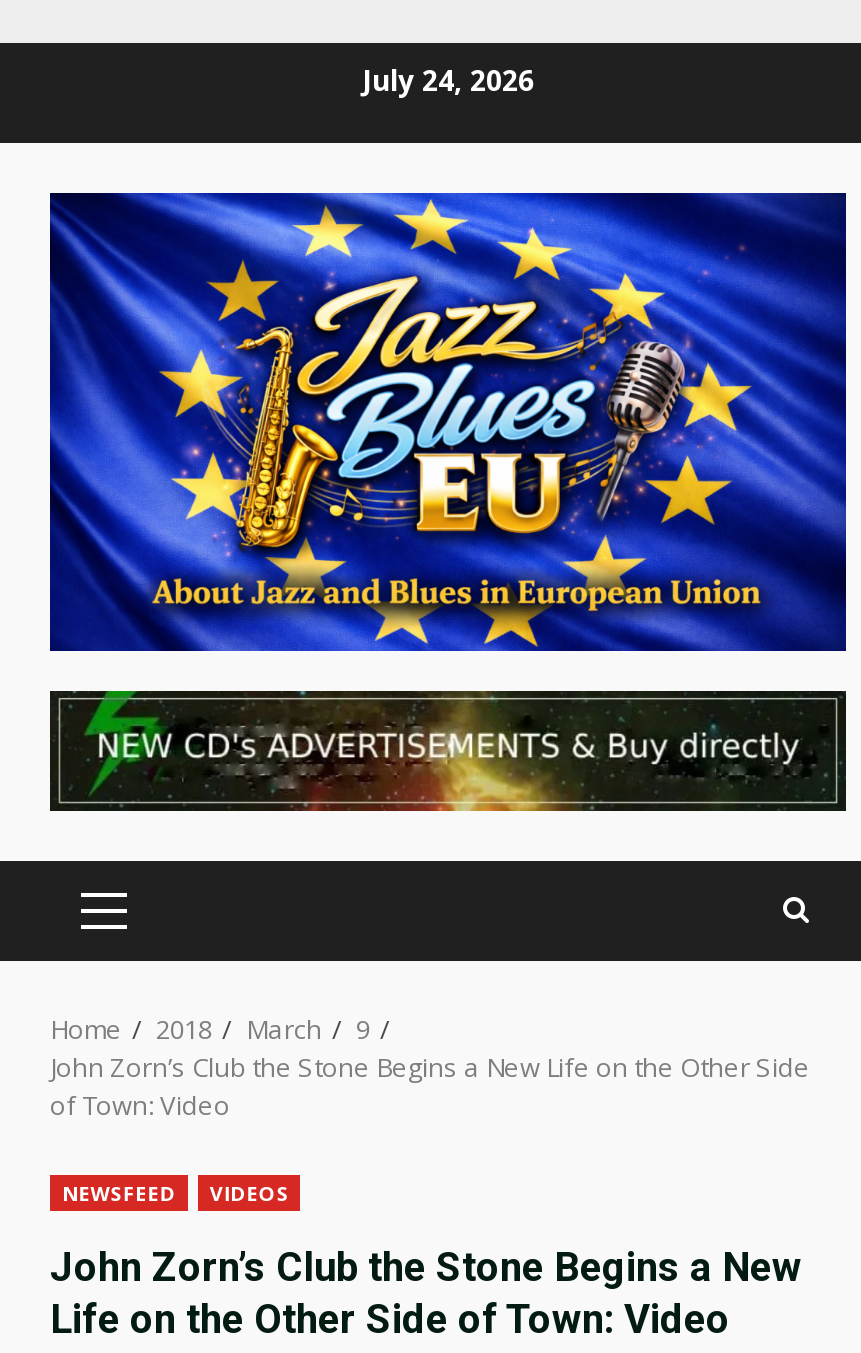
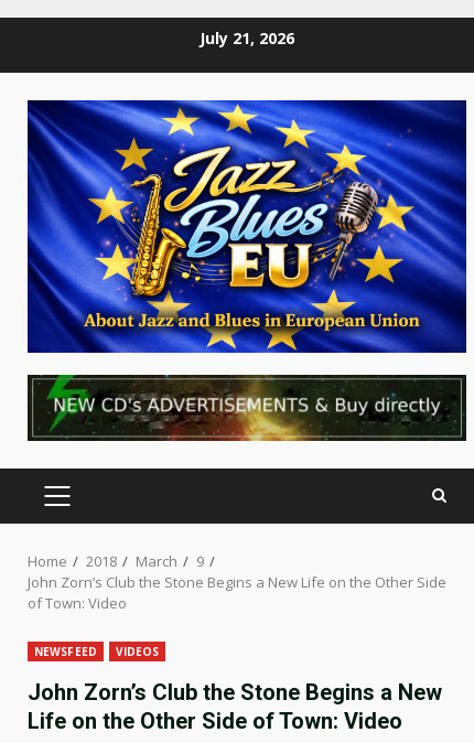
- July 24, 2026
+ July 21, 2026
